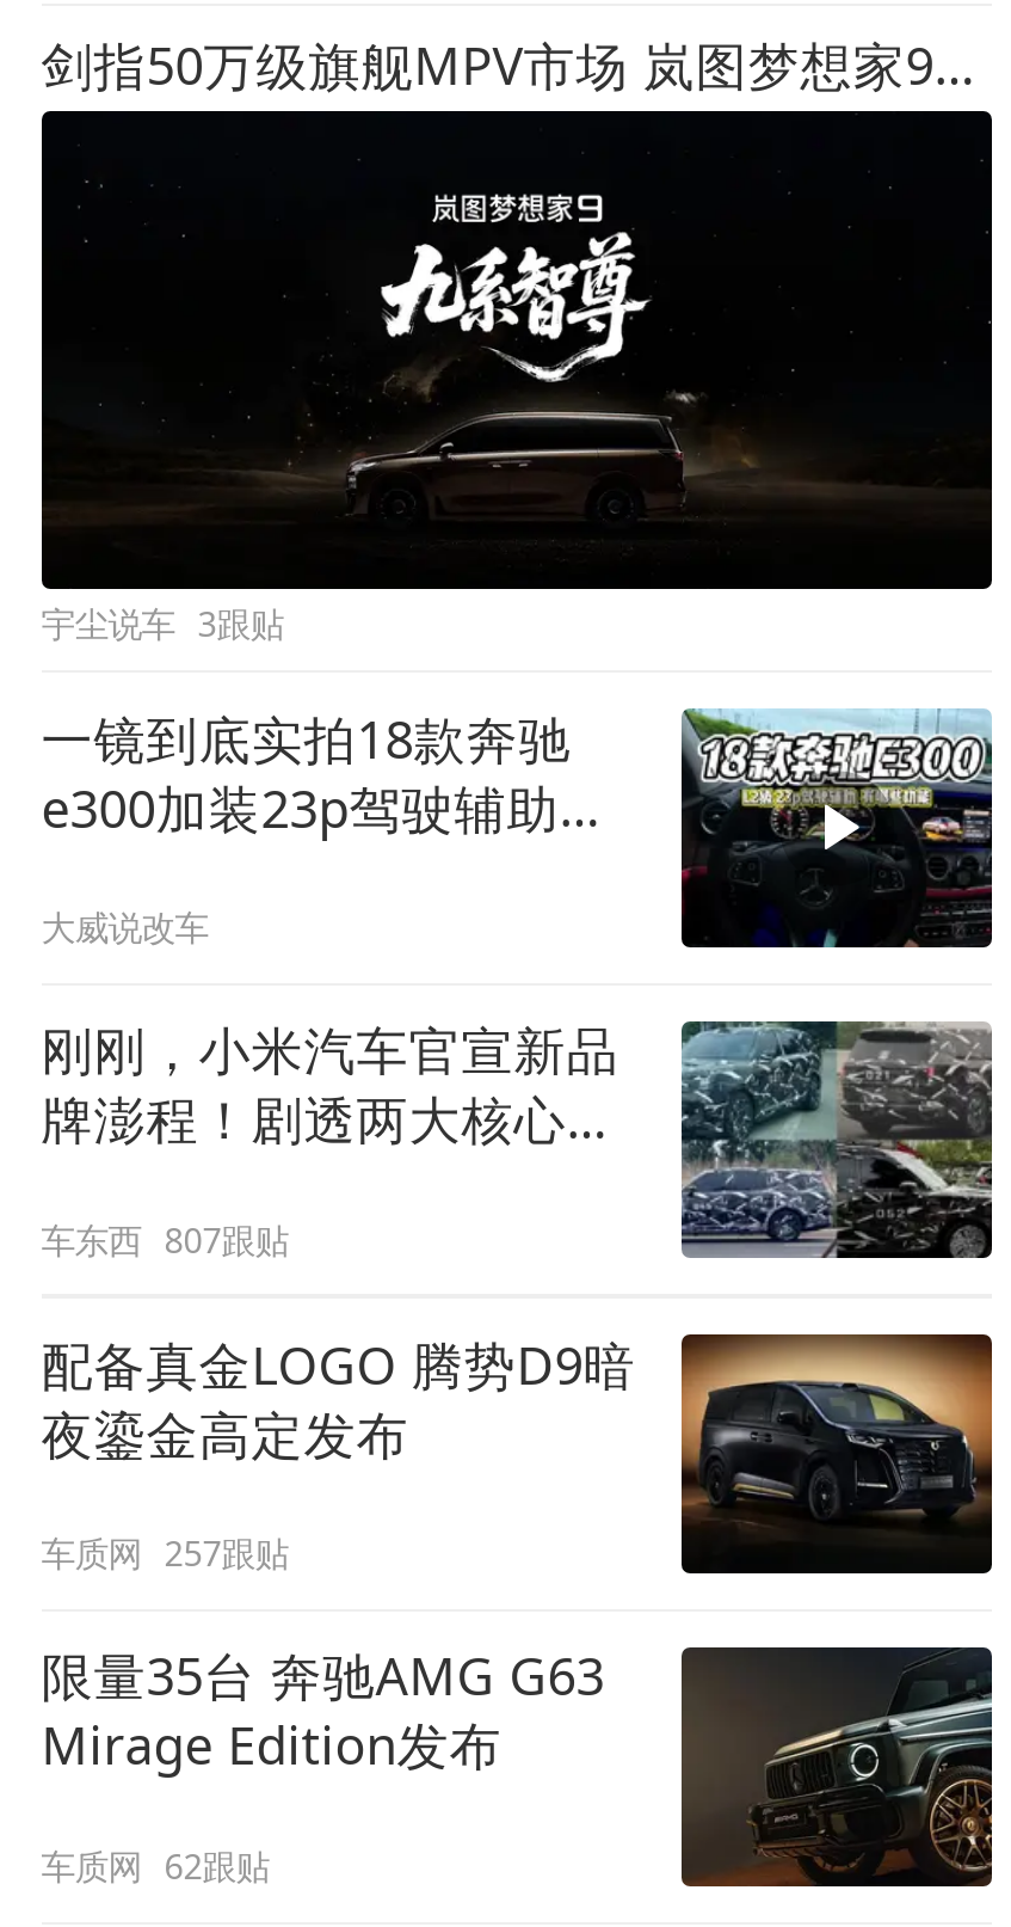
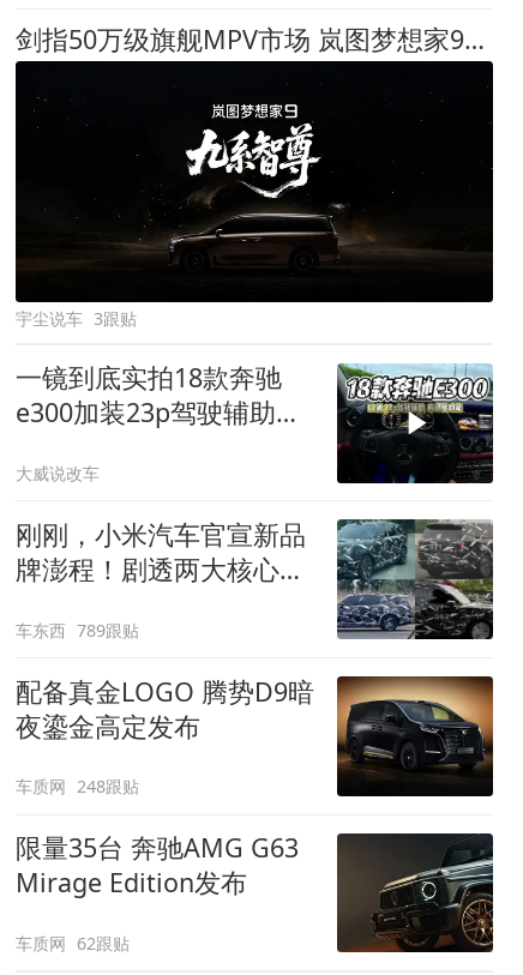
- 车东西 807跟贴
+ 车东西 789跟贴

- 车质网 257跟贴
+ 车质网 248跟贴
